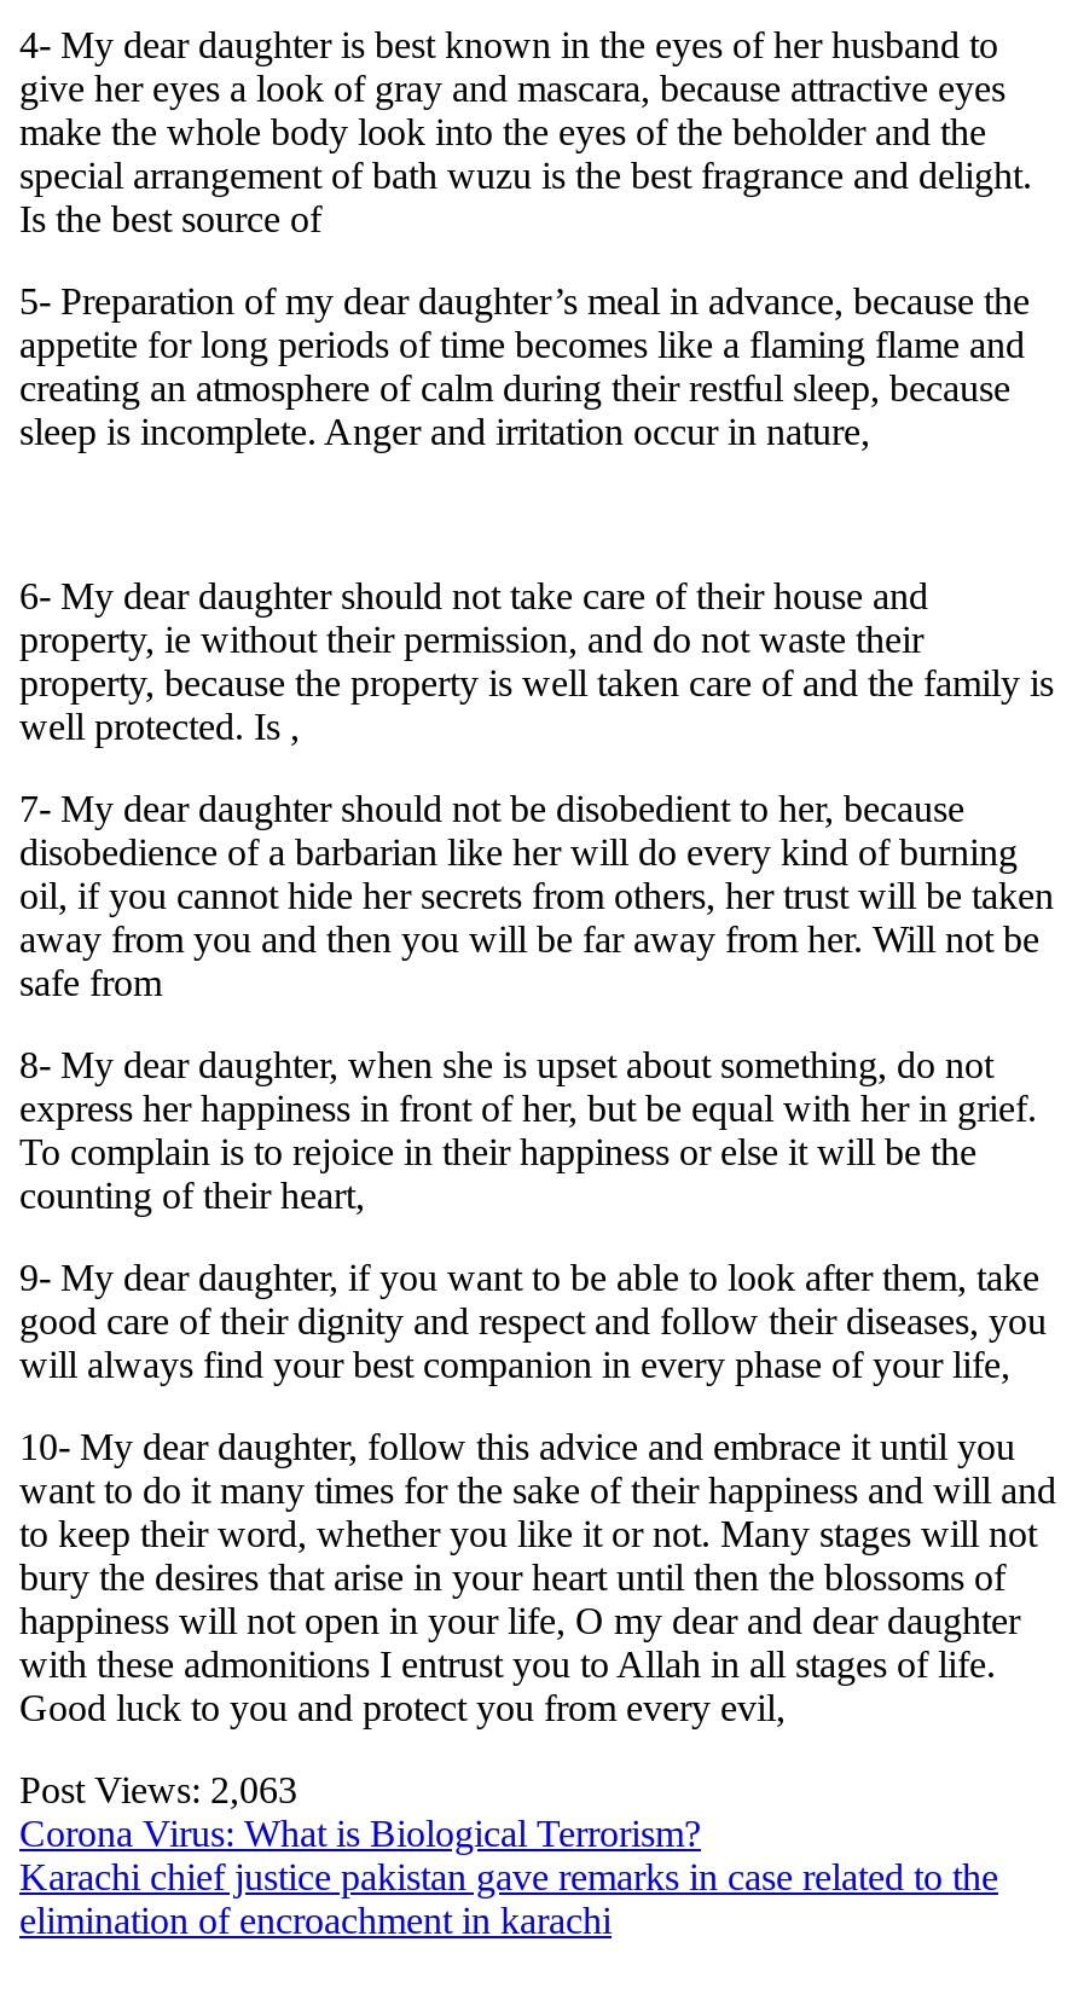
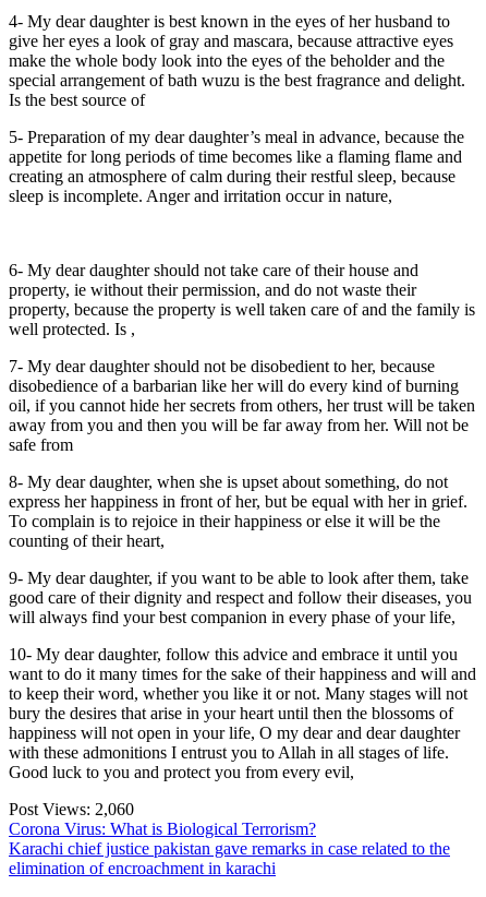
- Post Views: 2,063
+ Post Views: 2,060
